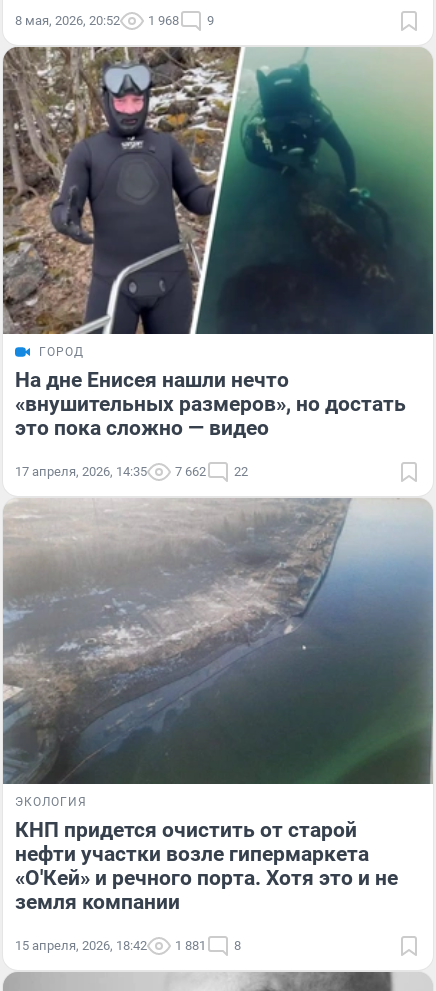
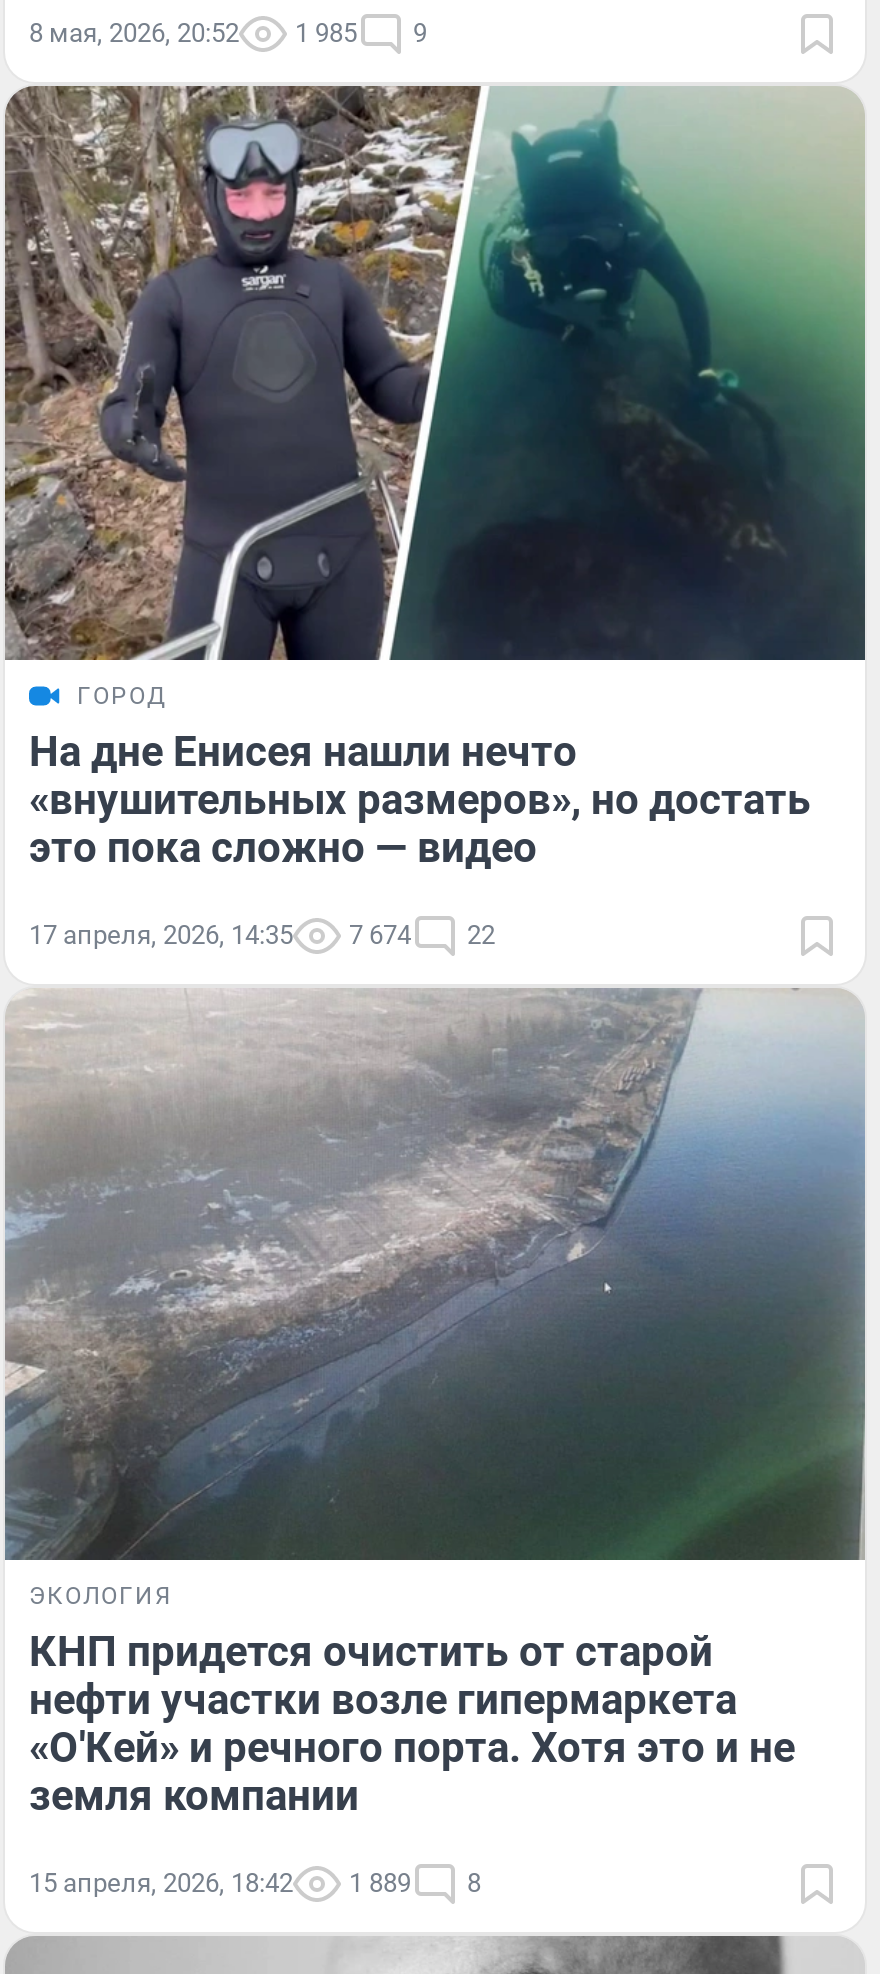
- 8 мая, 2026, 20:52 1 968 9
+ 8 мая, 2026, 20:52 1 985 9

- 17 апреля, 2026, 14:35 7 662 22
+ 17 апреля, 2026, 14:35 7 674 22

- 15 апреля, 2026, 18:42 1 881 8
+ 15 апреля, 2026, 18:42 1 889 8
